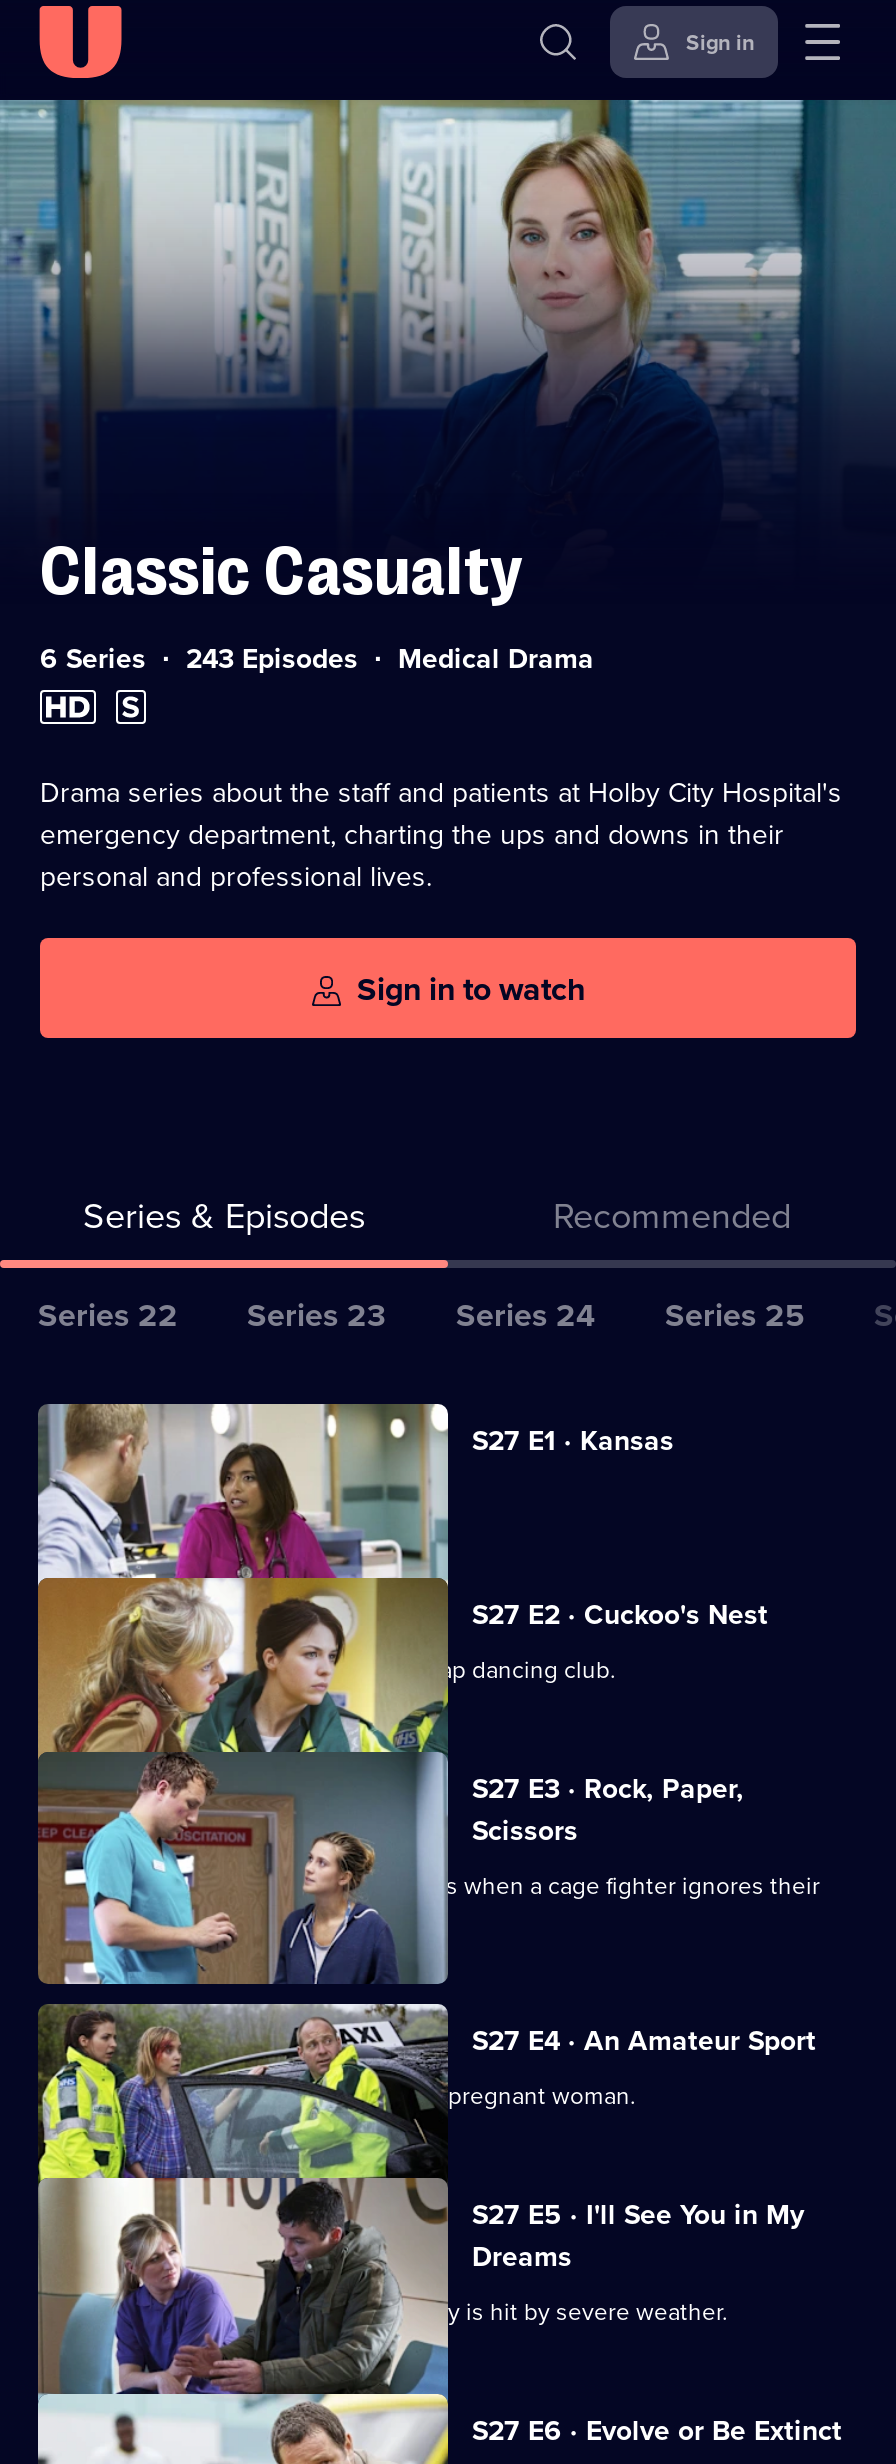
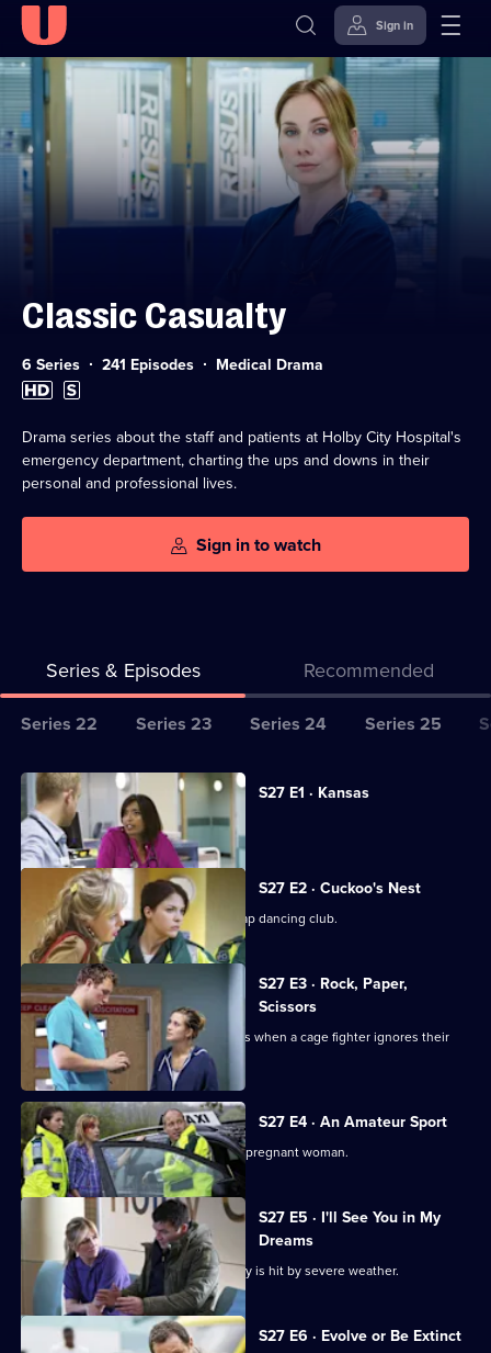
- 243 Episodes
+ 241 Episodes
